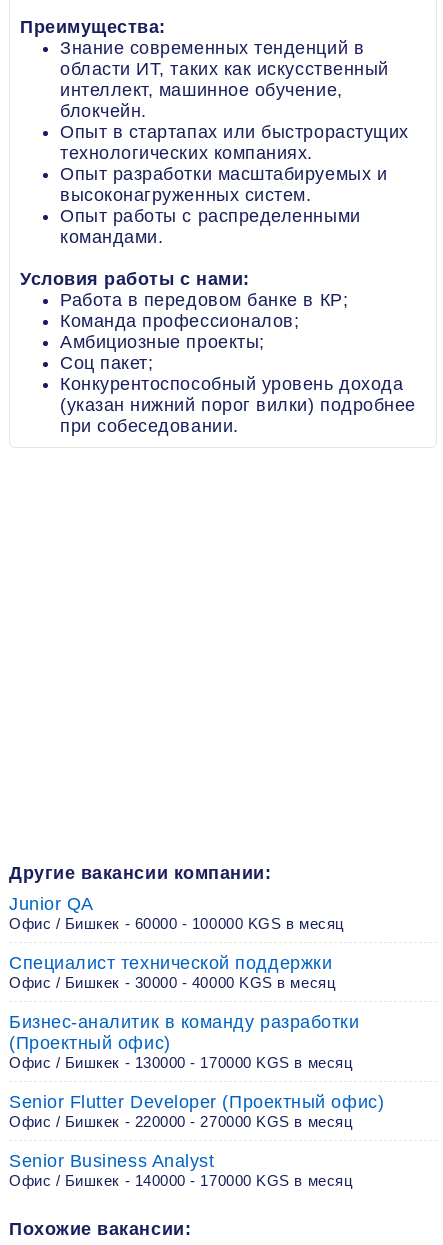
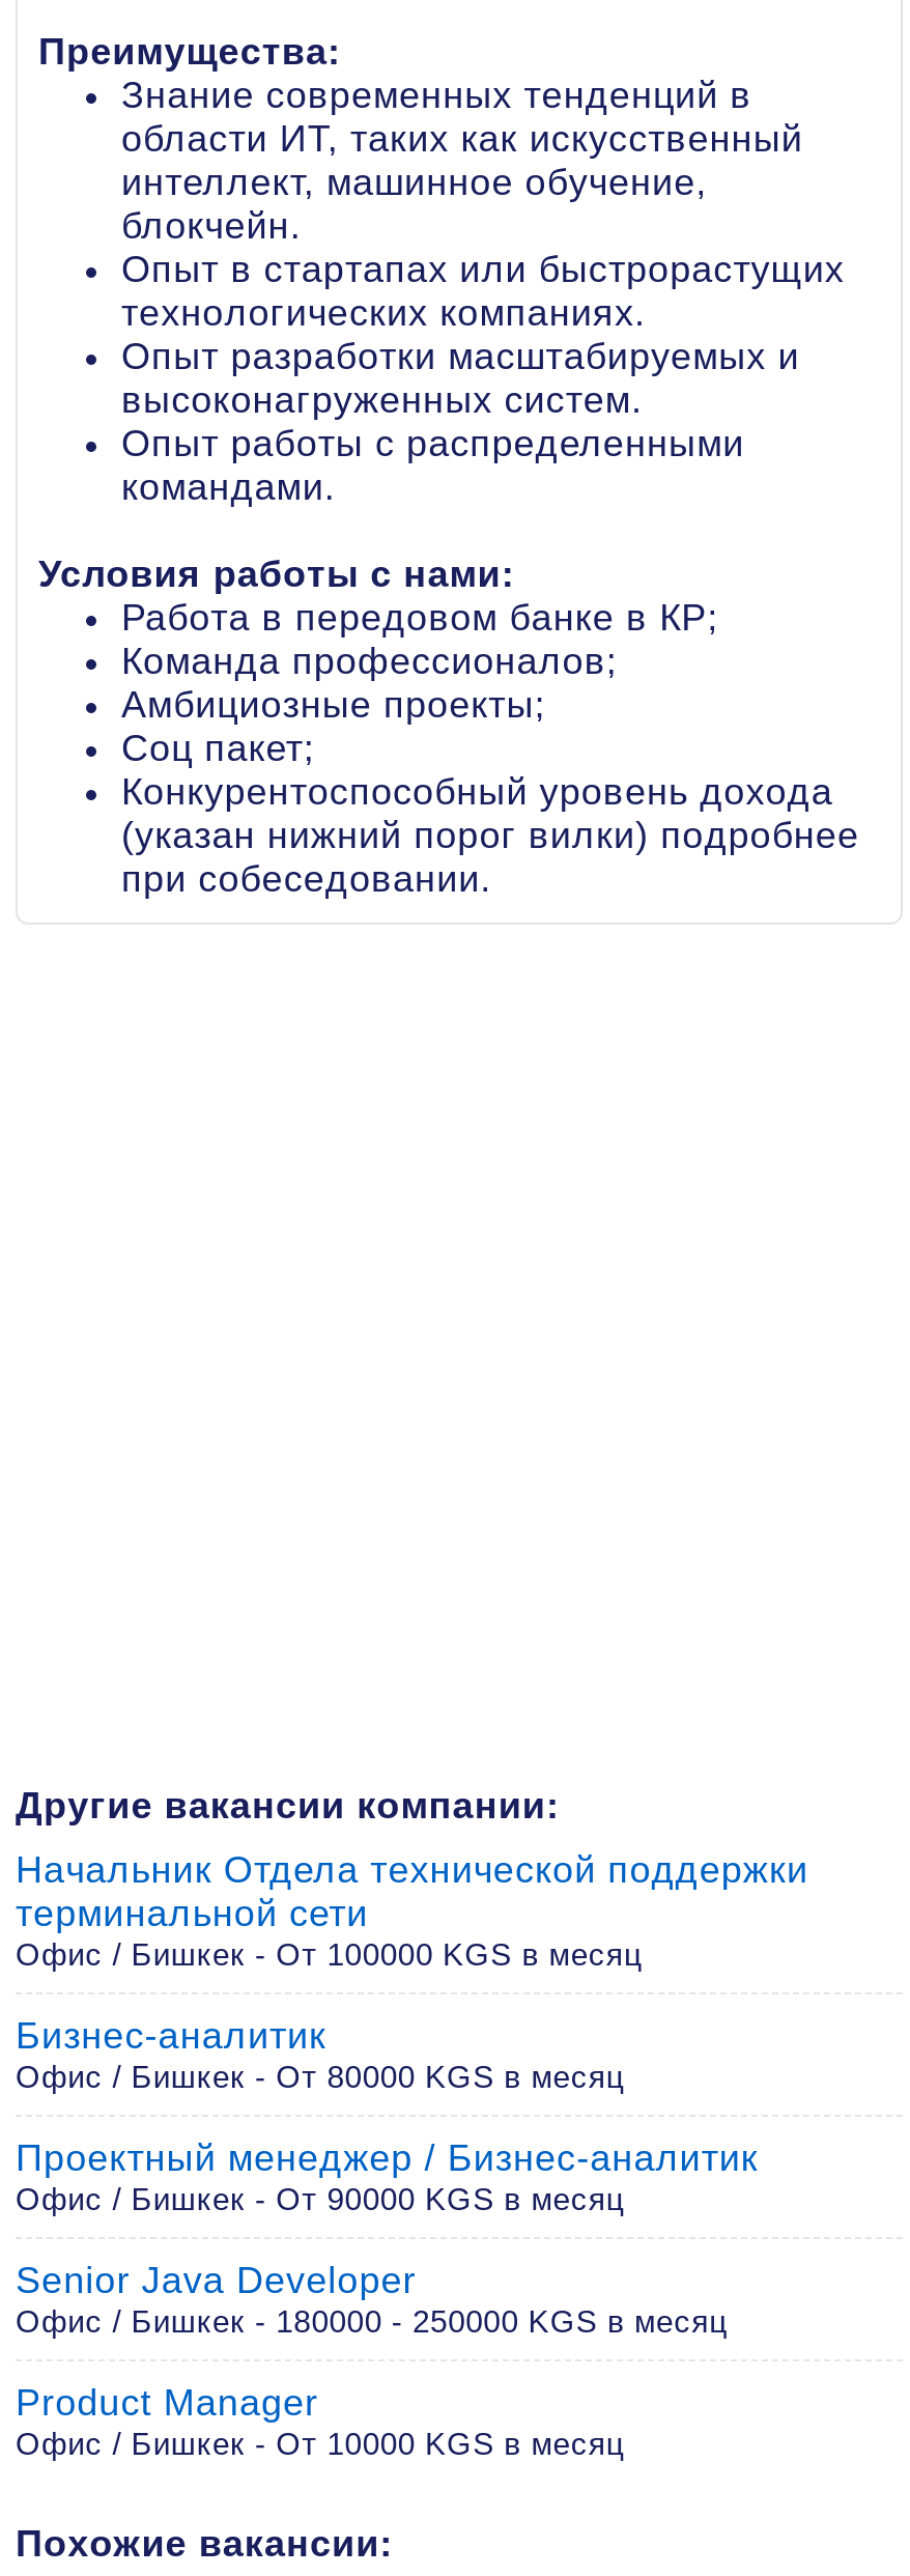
- Junior QA
- Офис / Бишкек - 60000 - 100000 KGS в месяц
+ Начальник Отдела технической поддержки
+ терминальной сети
+ Офис / Бишкек - От 100000 KGS в месяц

- Специалист технической поддержки
- Офис / Бишкек - 30000 - 40000 KGS в месяц
+ Бизнес-аналитик
+ Офис / Бишкек - От 80000 KGS в месяц

- Бизнес-аналитик в команду разработки
- (Проектный офис)
- Офис / Бишкек - 130000 - 170000 KGS в месяц
+ Проектный менеджер / Бизнес-аналитик
+ Офис / Бишкек - От 90000 KGS в месяц

- Senior Flutter Developer (Проектный офис)
- Офис / Бишкек - 220000 - 270000 KGS в месяц
+ Senior Java Developer
+ Офис / Бишкек - 180000 - 250000 KGS в месяц

- Senior Business Analyst
- Офис / Бишкек - 140000 - 170000 KGS в месяц
+ Product Manager
+ Офис / Бишкек - От 10000 KGS в месяц
